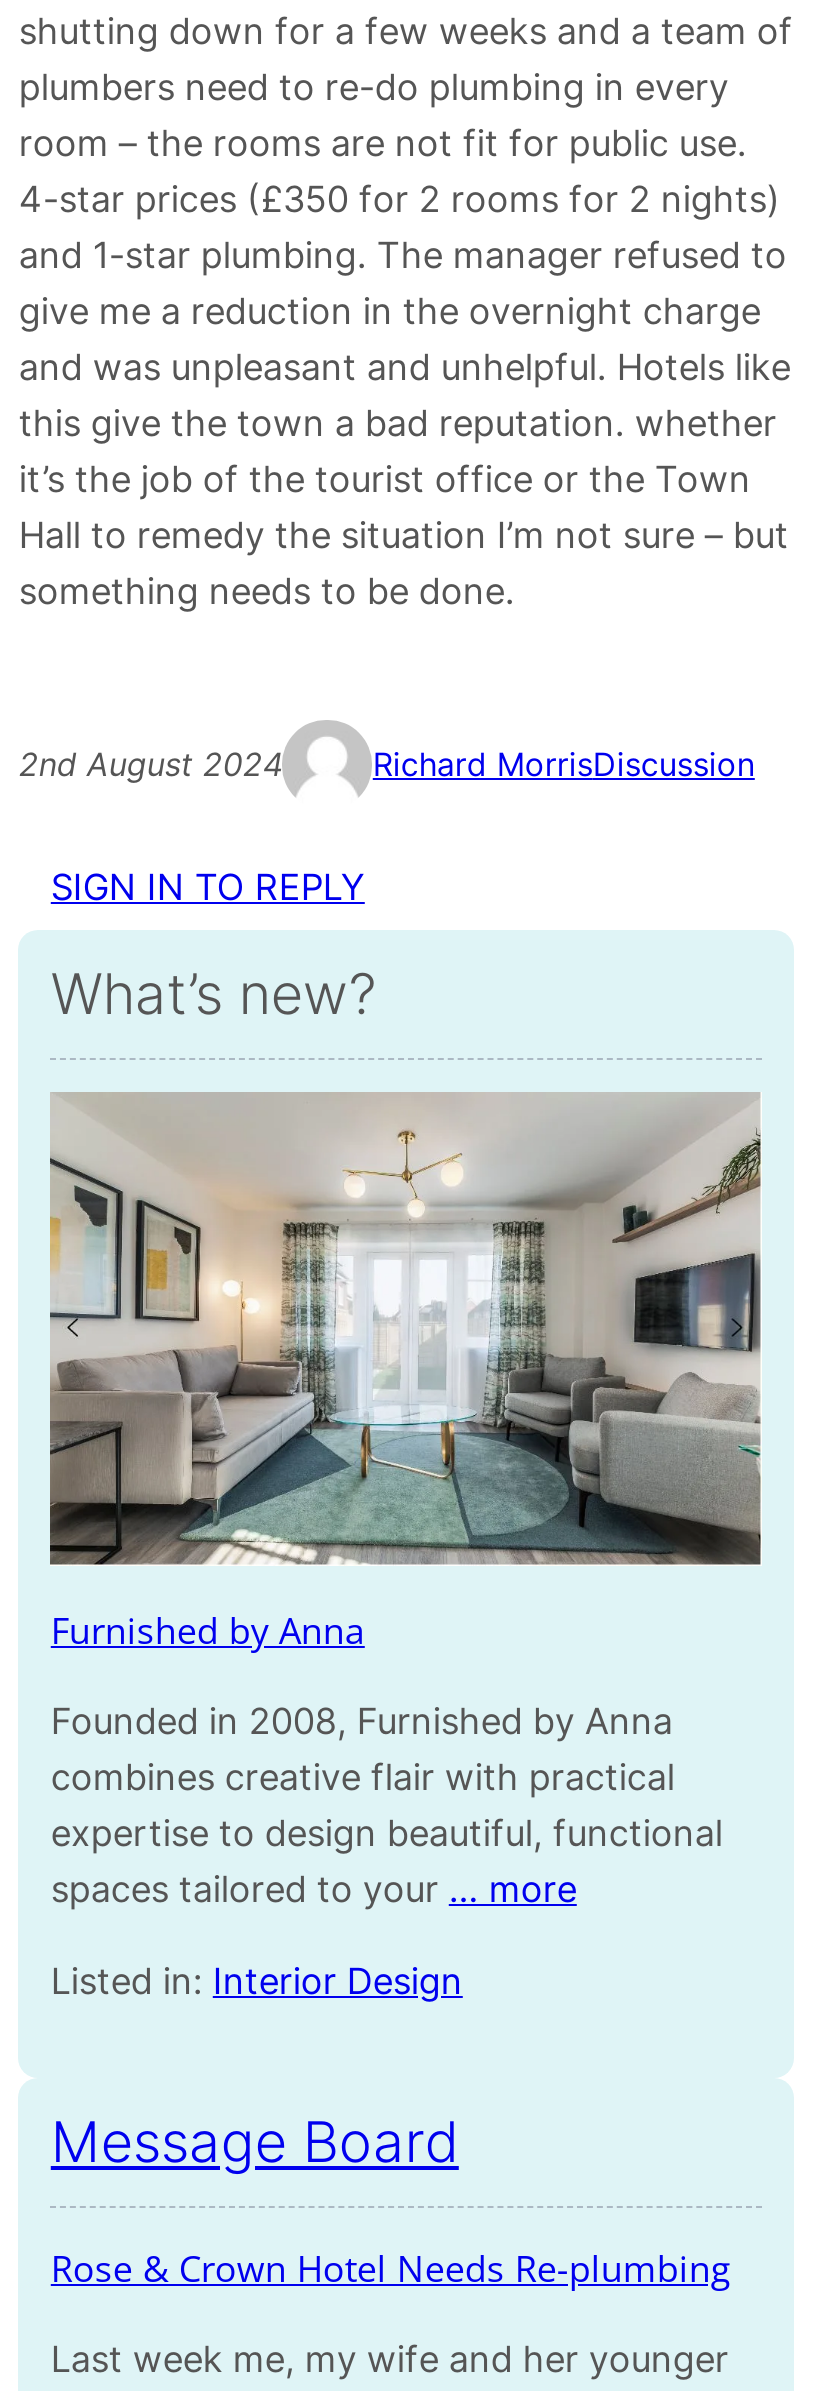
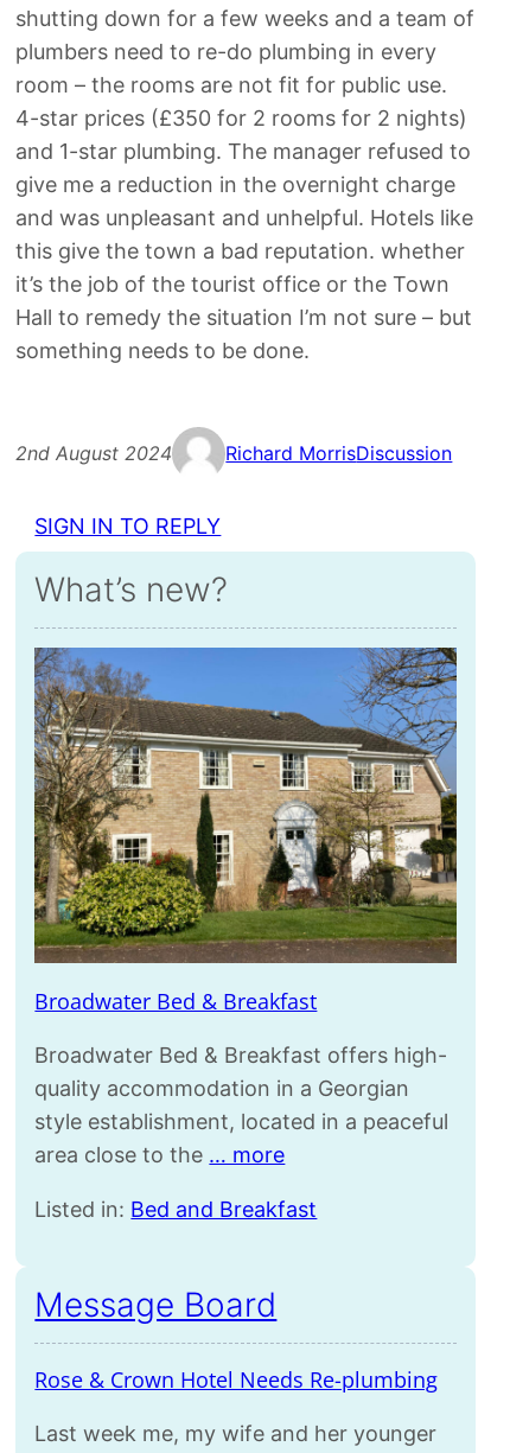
- [image]
- Furnished by Anna
+ [image]
+ Broadwater Bed & Breakfast

- Founded in 2008, Furnished by Anna
- combines creative flair with practical
- expertise to design beautiful, functional
- spaces tailored to your … more
+ Broadwater Bed & Breakfast offers high-
+ quality accommodation in a Georgian
+ style establishment, located in a peaceful
+ area close to the … more

- Listed in: Interior Design
+ Listed in: Bed and Breakfast
